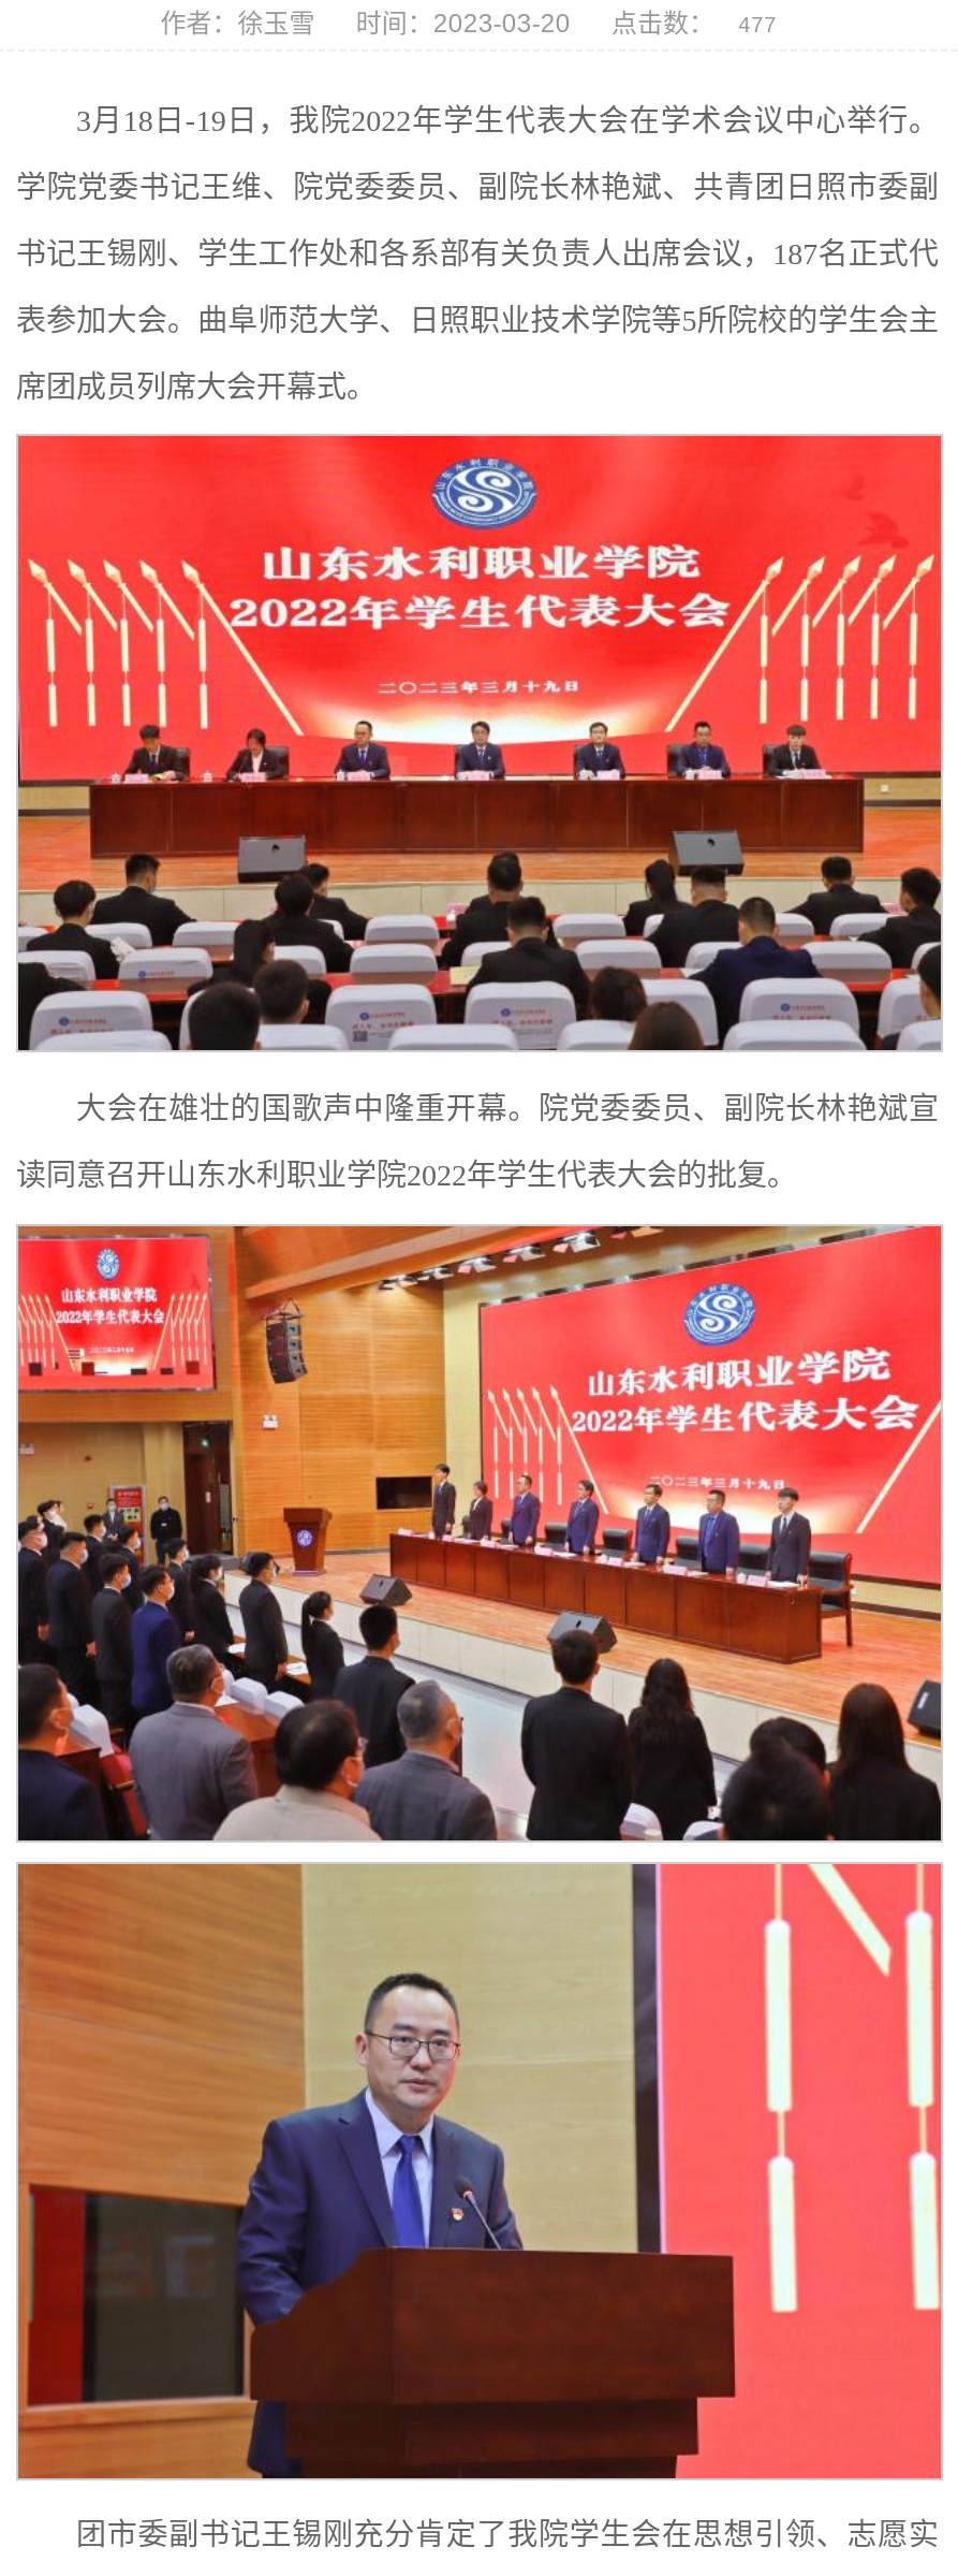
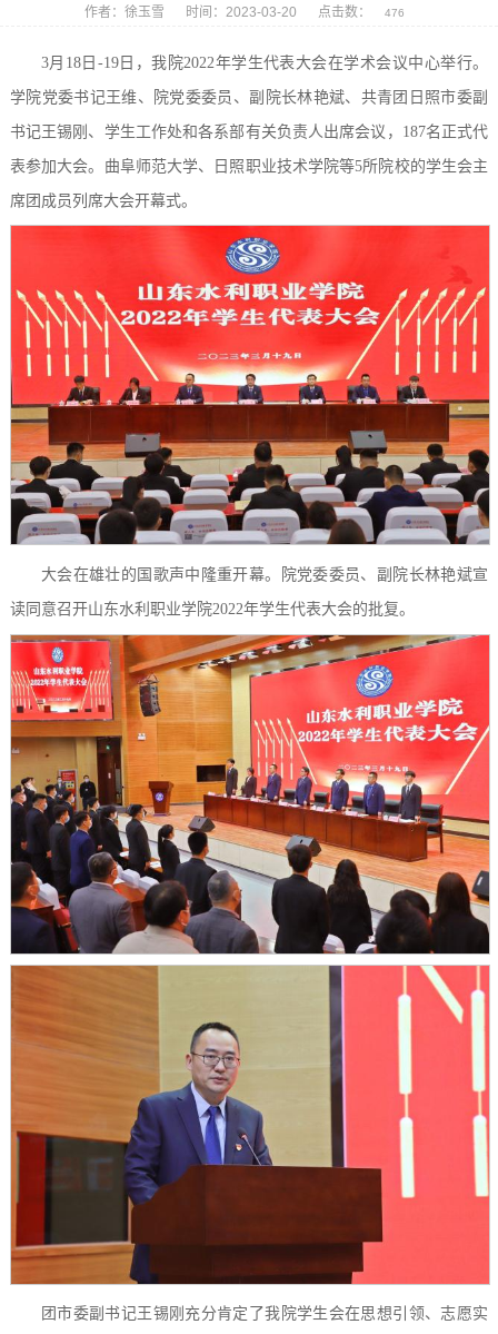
- 作者：徐玉雪 时间：2023-03-20 点击数： 477
+ 作者：徐玉雪 时间：2023-03-20 点击数： 476
